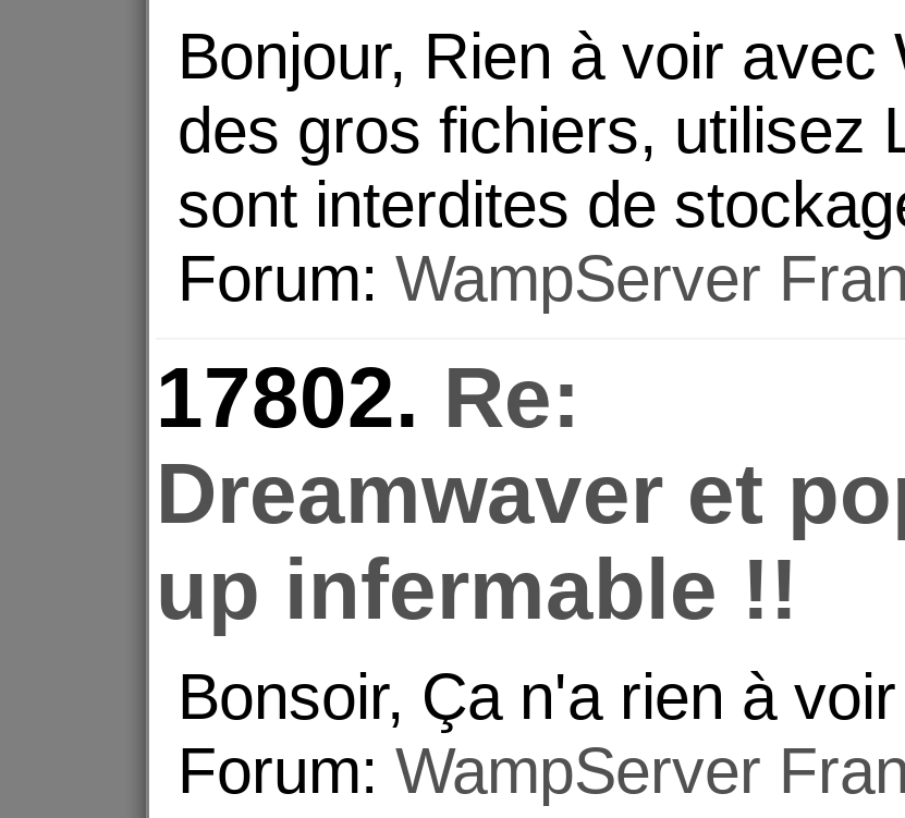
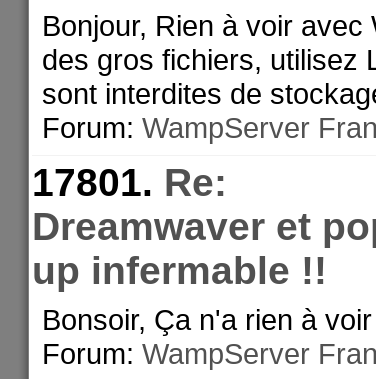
- 17802. Re:
+ 17801. Re:
